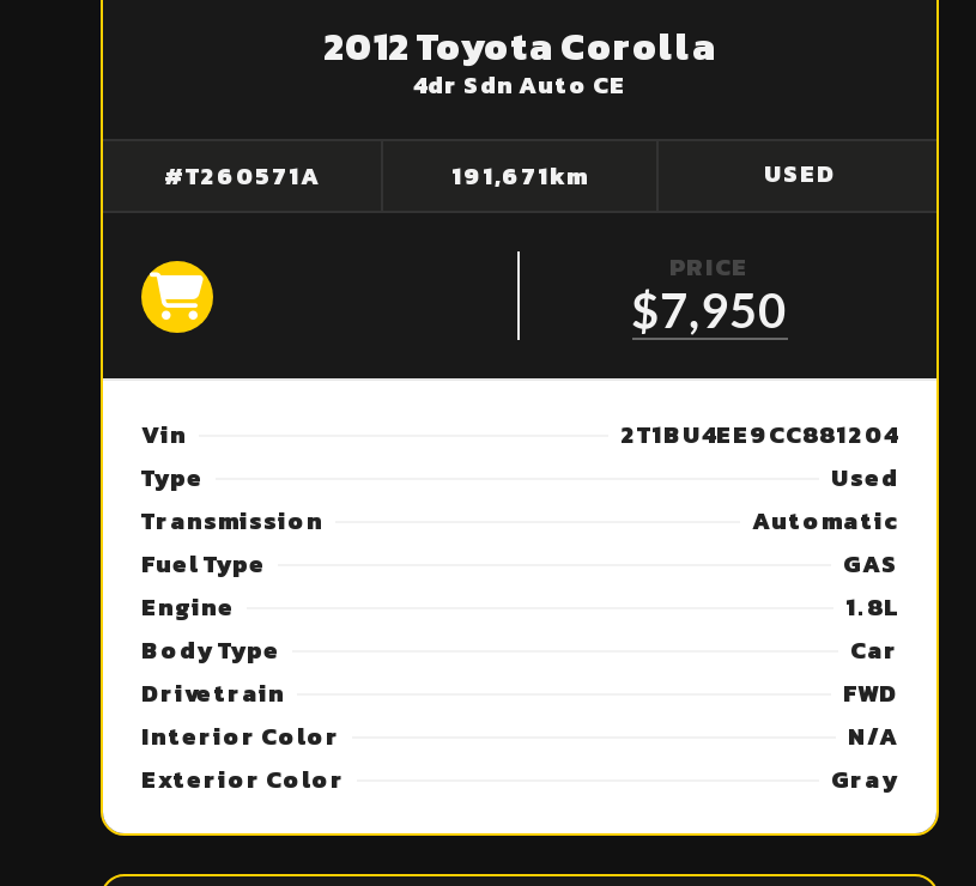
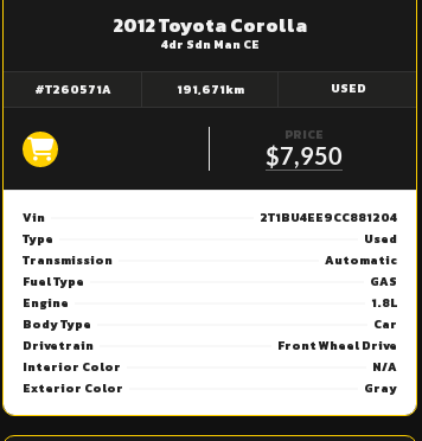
- 4dr Sdn Auto CE
+ 4dr Sdn Man CE

- FWD
+ Front Wheel Drive
